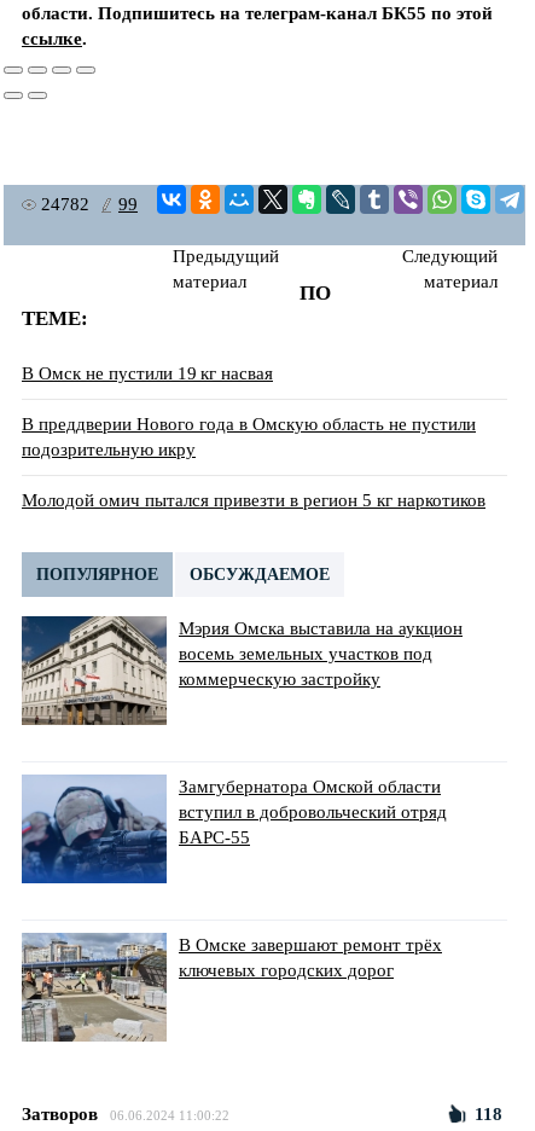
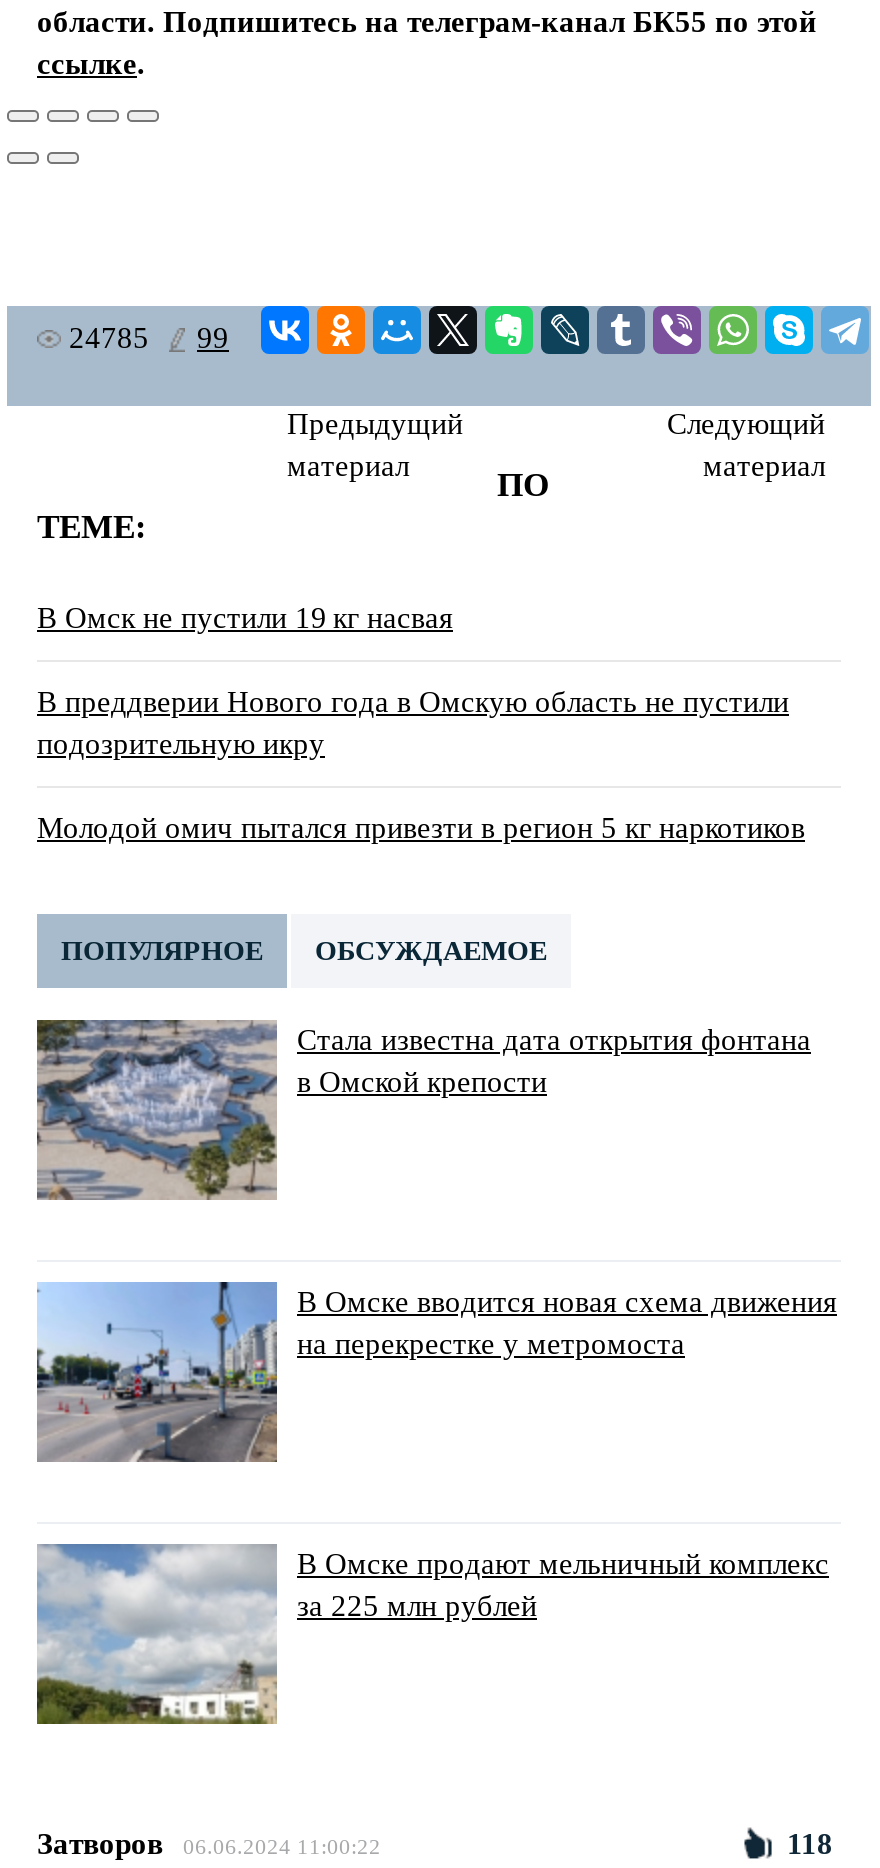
- 24782 99
+ 24785 99

- [image]
- Мэрия Омска выставила на аукцион
- восемь земельных участков под
- коммерческую застройку
+ [image]
+ Стала известна дата открытия фонтана
+ в Омской крепости

- [image]
- Замгубернатора Омской области
- вступил в добровольческий отряд
- БАРС-55
+ [image]
+ В Омске вводится новая схема движения
+ на перекрестке у метромоста

- [image]
- В Омске завершают ремонт трёх
- ключевых городских дорог
+ [image]
+ В Омске продают мельничный комплекс
+ за 225 млн рублей
